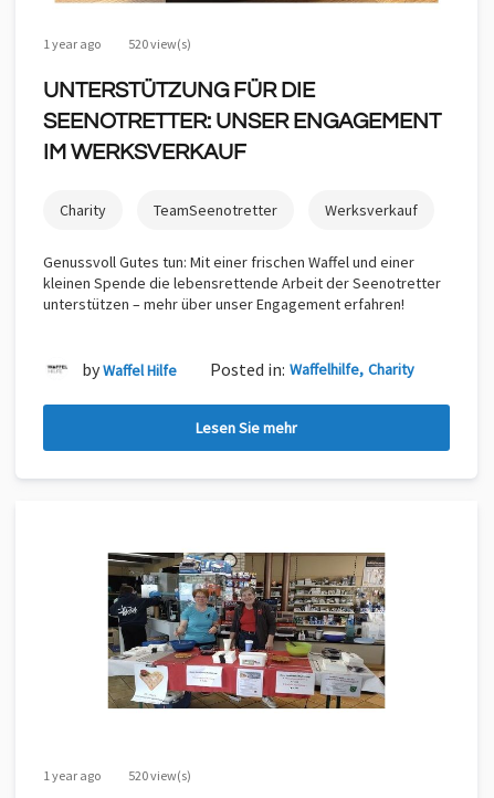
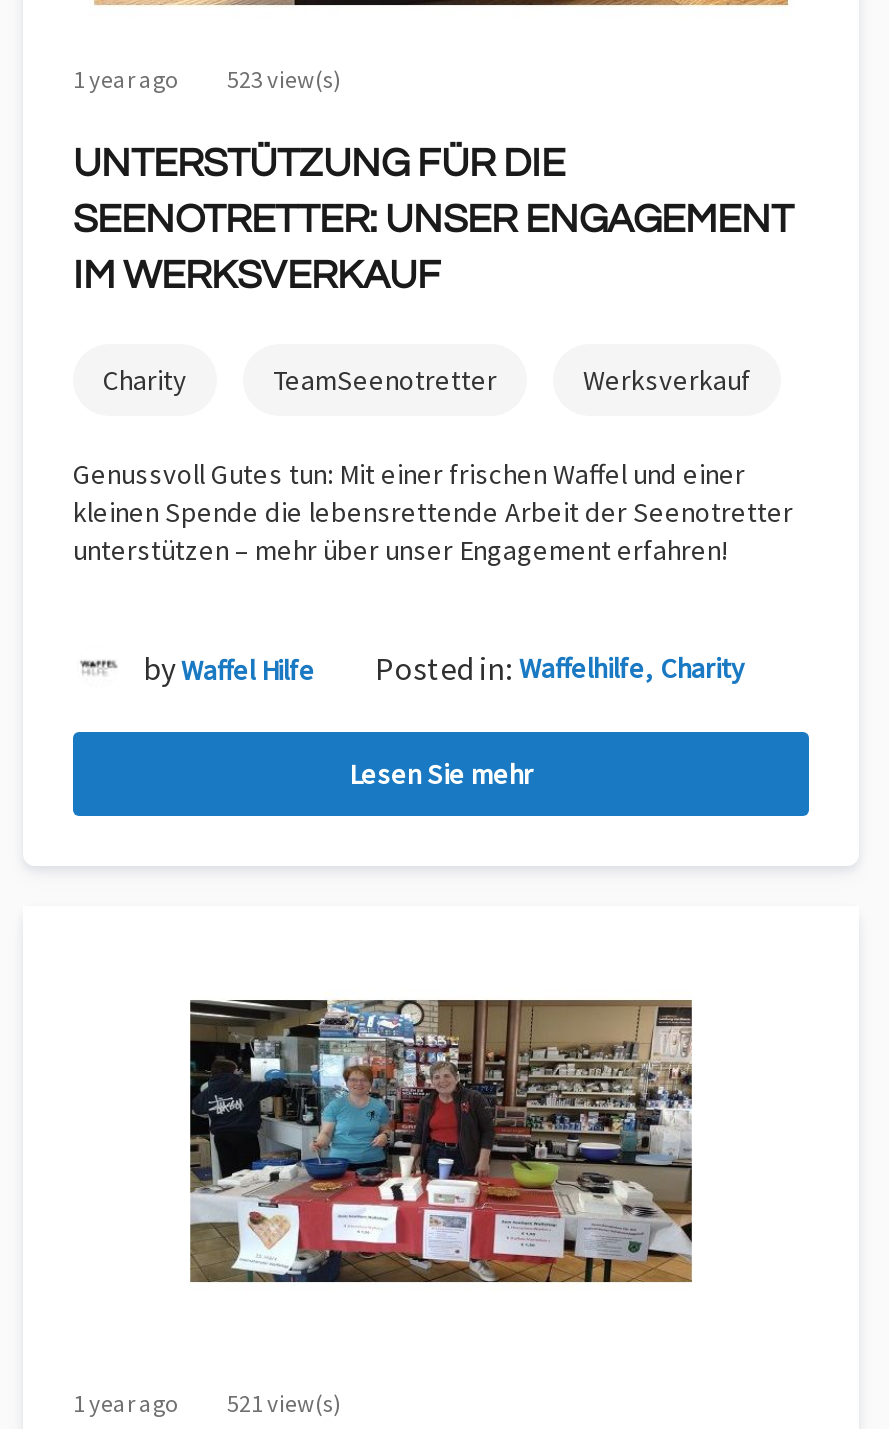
- 1 year ago 520 view(s)
+ 1 year ago 523 view(s)

- 520 view(s)
+ 521 view(s)
